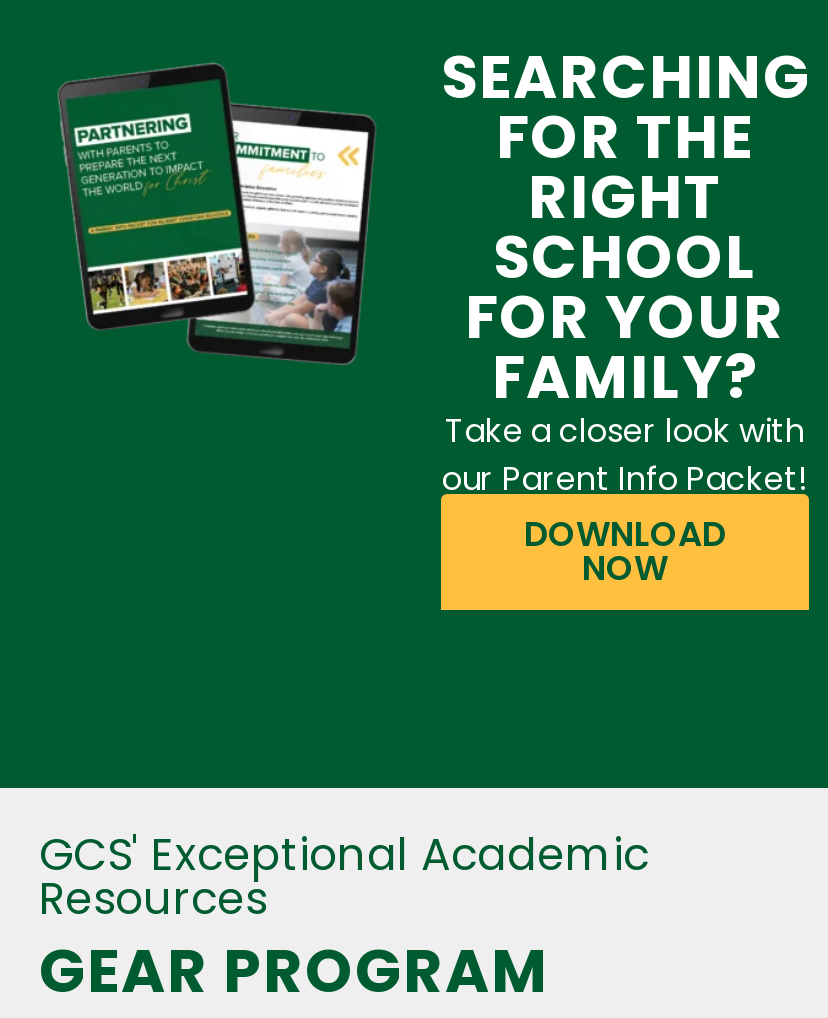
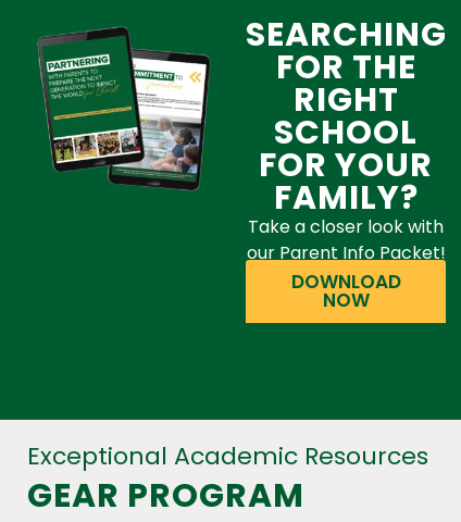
- GCS' Exceptional Academic
- Resources
+ Exceptional Academic Resources
